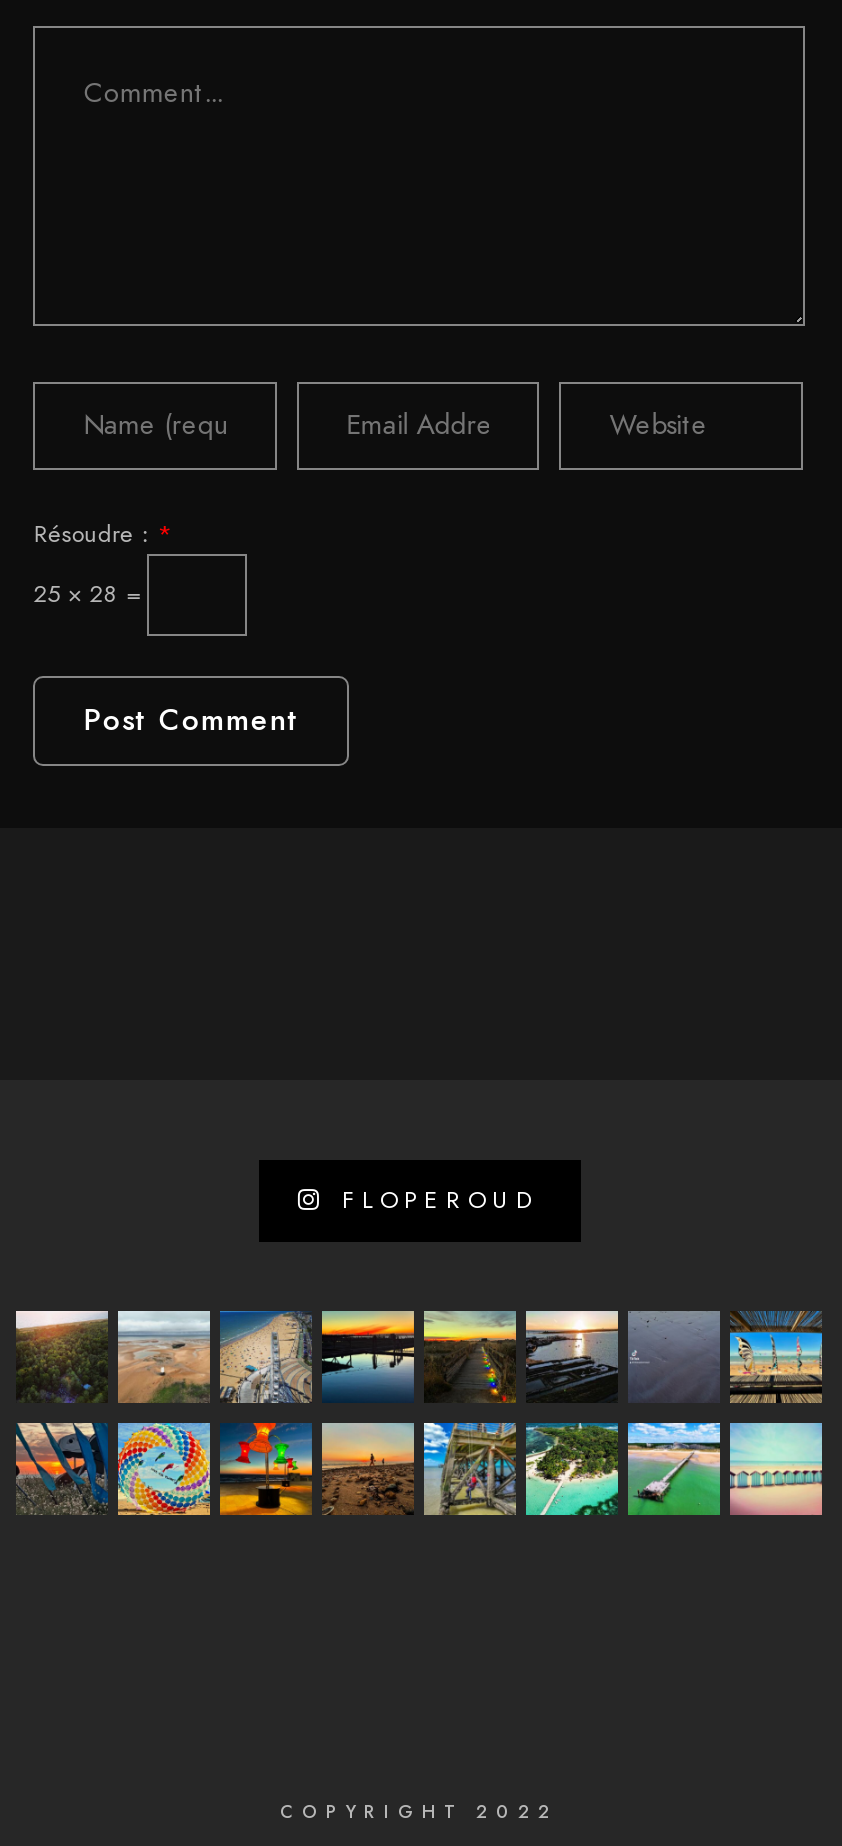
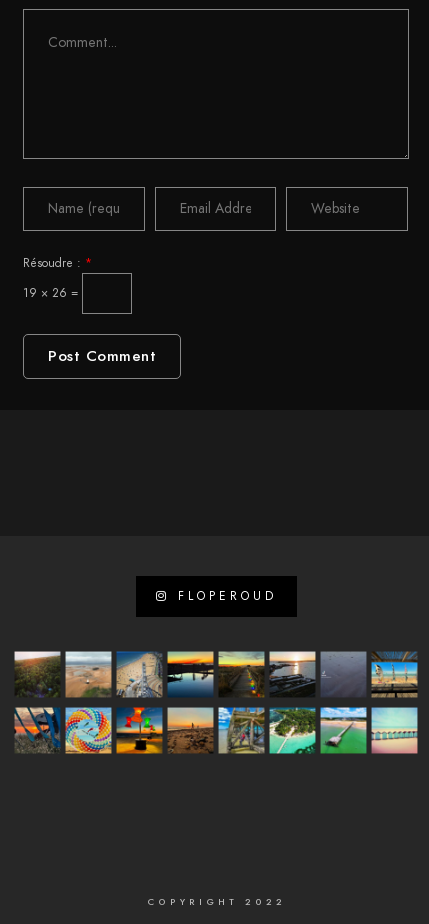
- 25 × 28 =
+ 19 × 26 =
